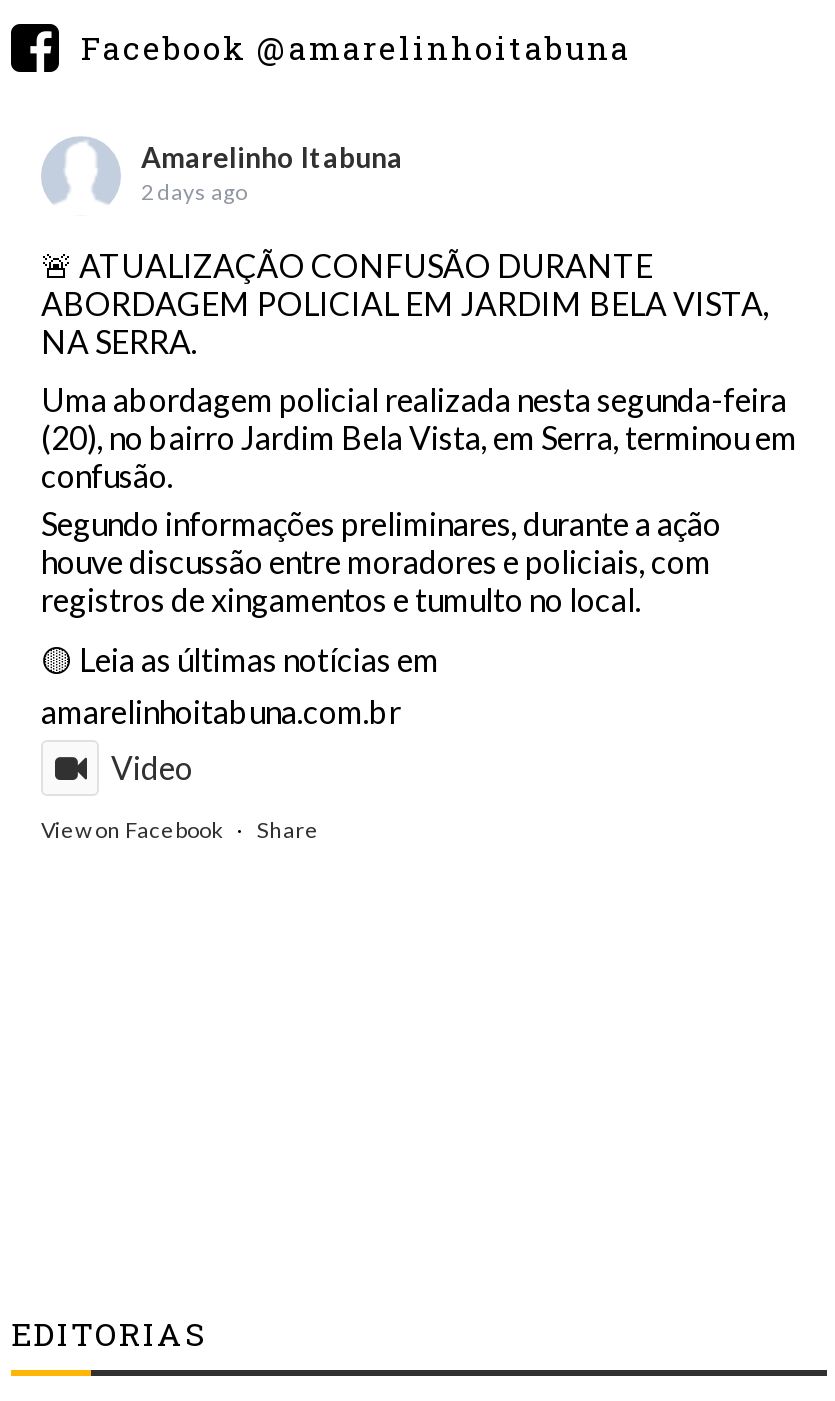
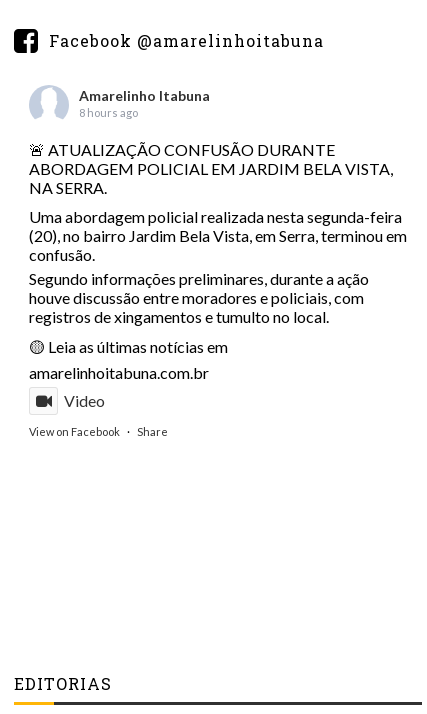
- 2 days ago
+ 8 hours ago
